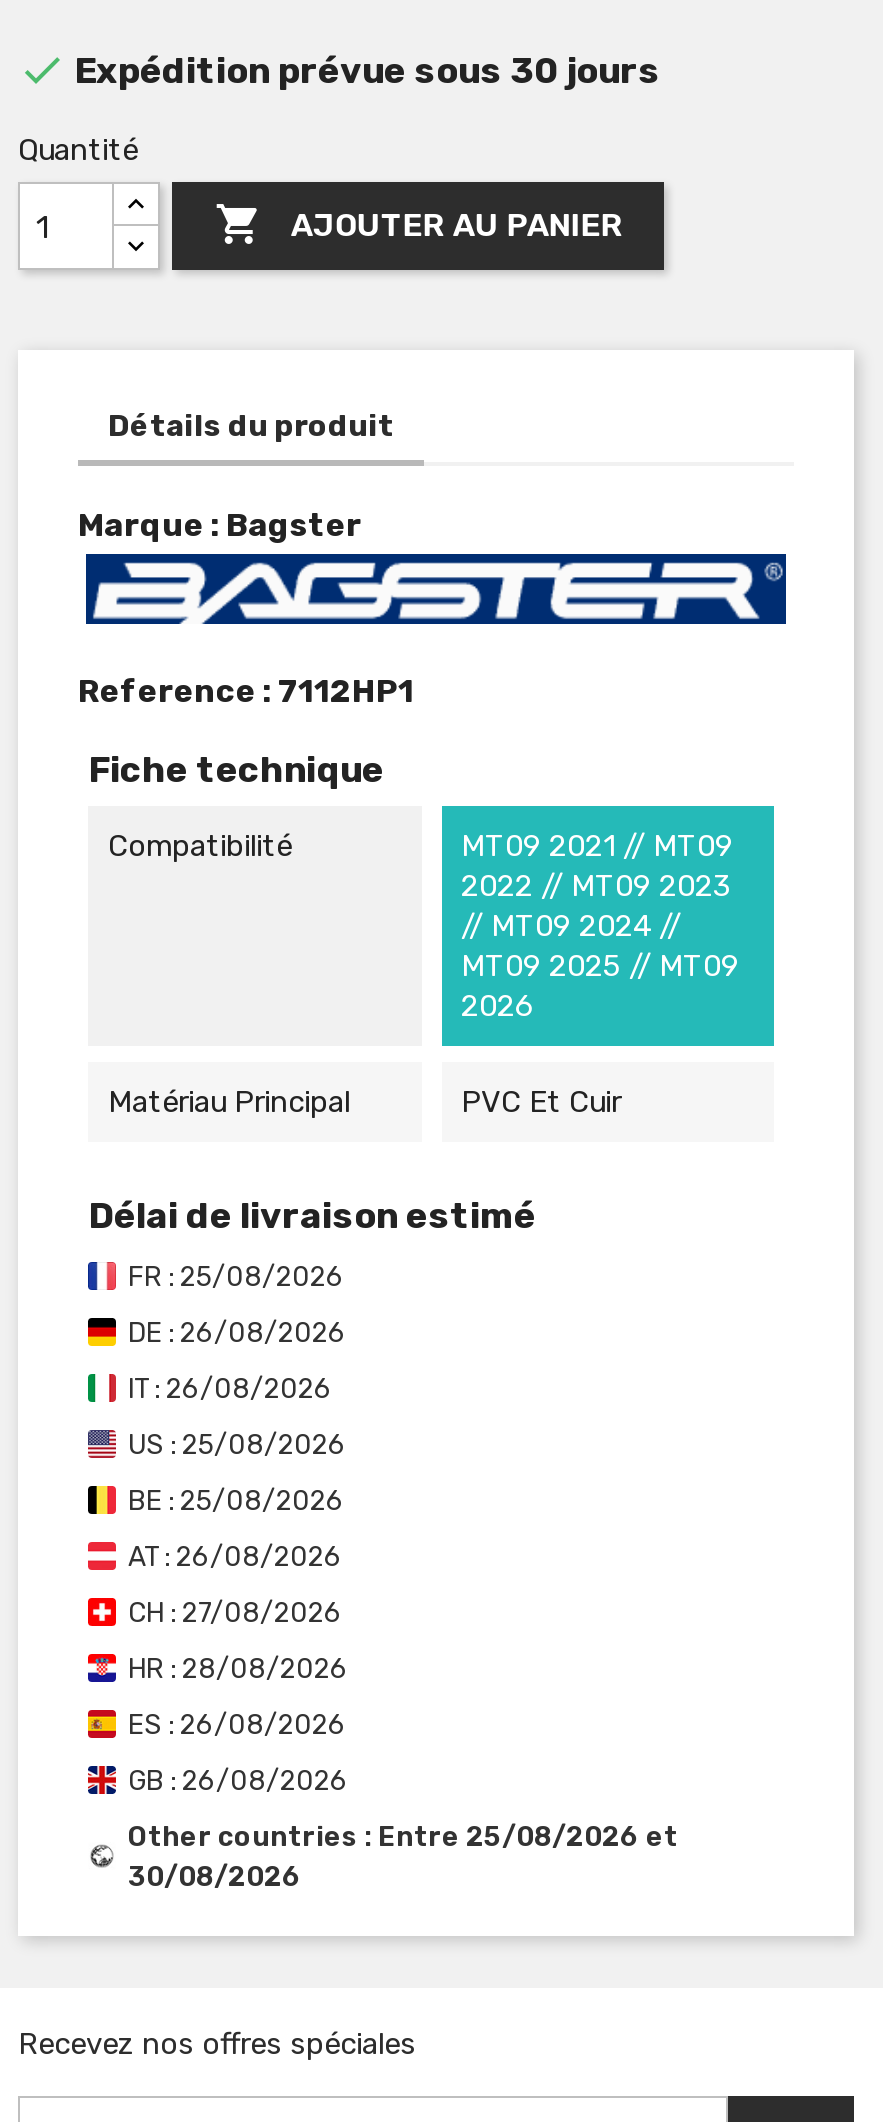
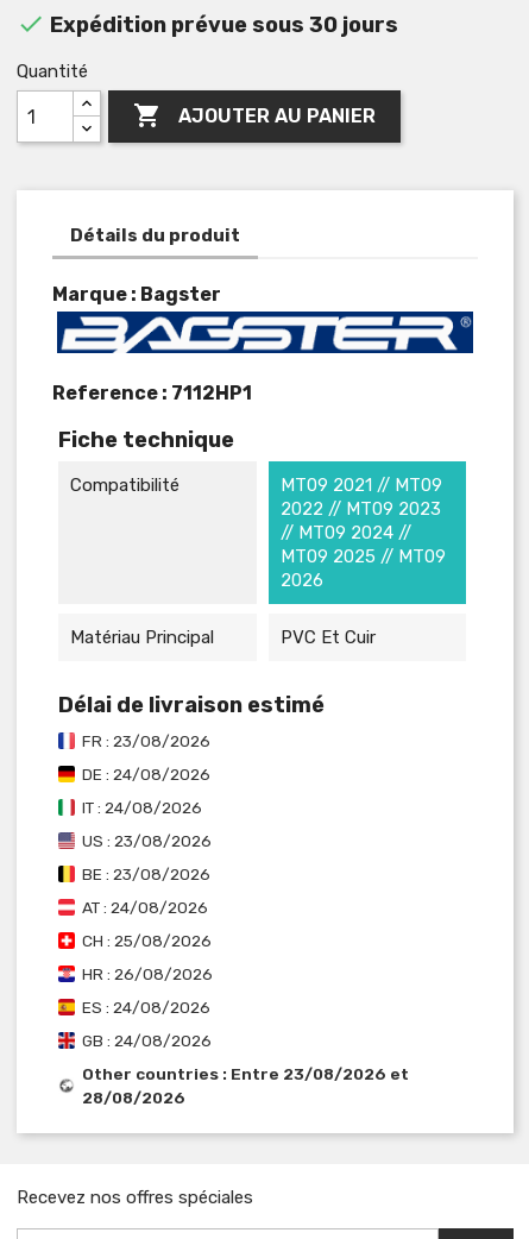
- FR : 25/08/2026
+ FR : 23/08/2026

- DE : 26/08/2026
+ DE : 24/08/2026

- IT : 26/08/2026
+ IT : 24/08/2026

- US : 25/08/2026
+ US : 23/08/2026

- BE : 25/08/2026
+ BE : 23/08/2026

- AT : 26/08/2026
+ AT : 24/08/2026

- CH : 27/08/2026
+ CH : 25/08/2026

- HR : 28/08/2026
+ HR : 26/08/2026

- ES : 26/08/2026
+ ES : 24/08/2026

- GB : 26/08/2026
+ GB : 24/08/2026

- Other countries : Entre 25/08/2026 et
+ Other countries : Entre 23/08/2026 et

- 30/08/2026
+ 28/08/2026
